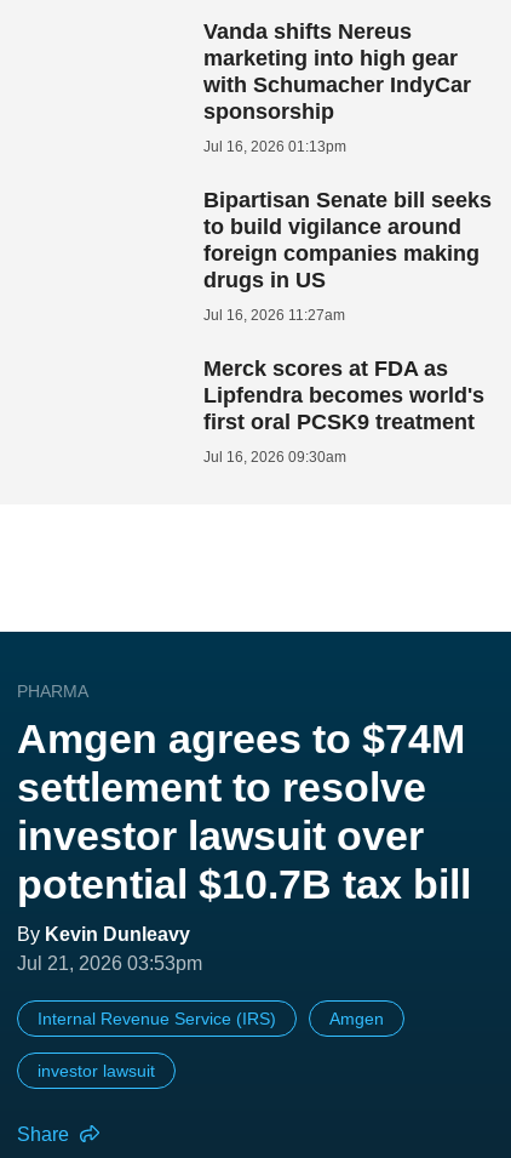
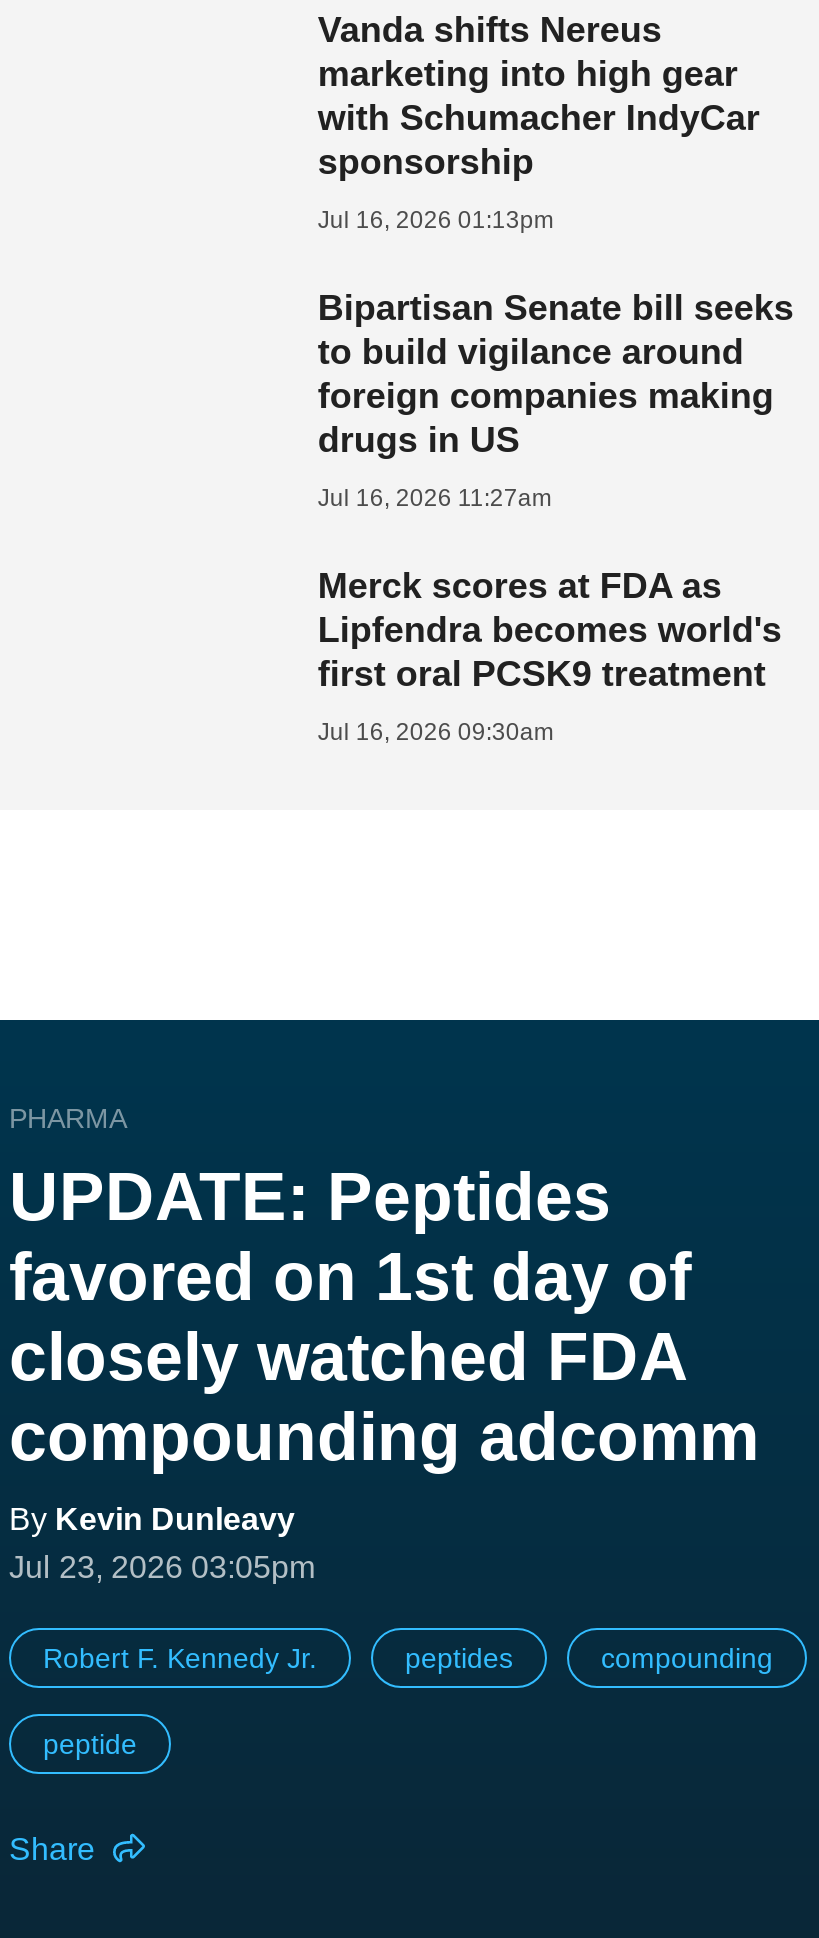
- Amgen agrees to $74M
- settlement to resolve
- investor lawsuit over
- potential $10.7B tax bill
+ UPDATE: Peptides
+ favored on 1st day of
+ closely watched FDA
+ compounding adcomm

- Jul 21, 2026 03:53pm
+ Jul 23, 2026 03:05pm

- Internal Revenue Service (IRS)
- Amgen
+ Robert F. Kennedy Jr.
+ peptides
+ compounding

- investor lawsuit
+ peptide
